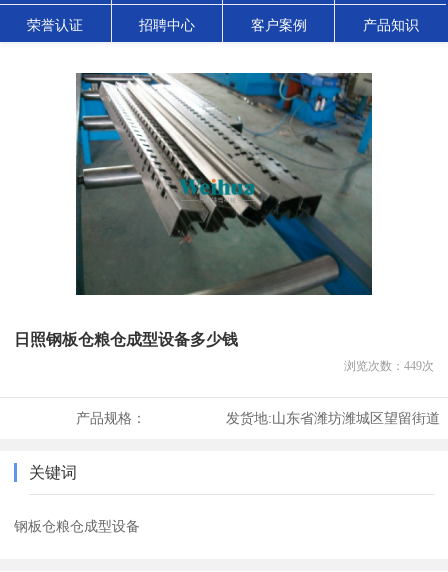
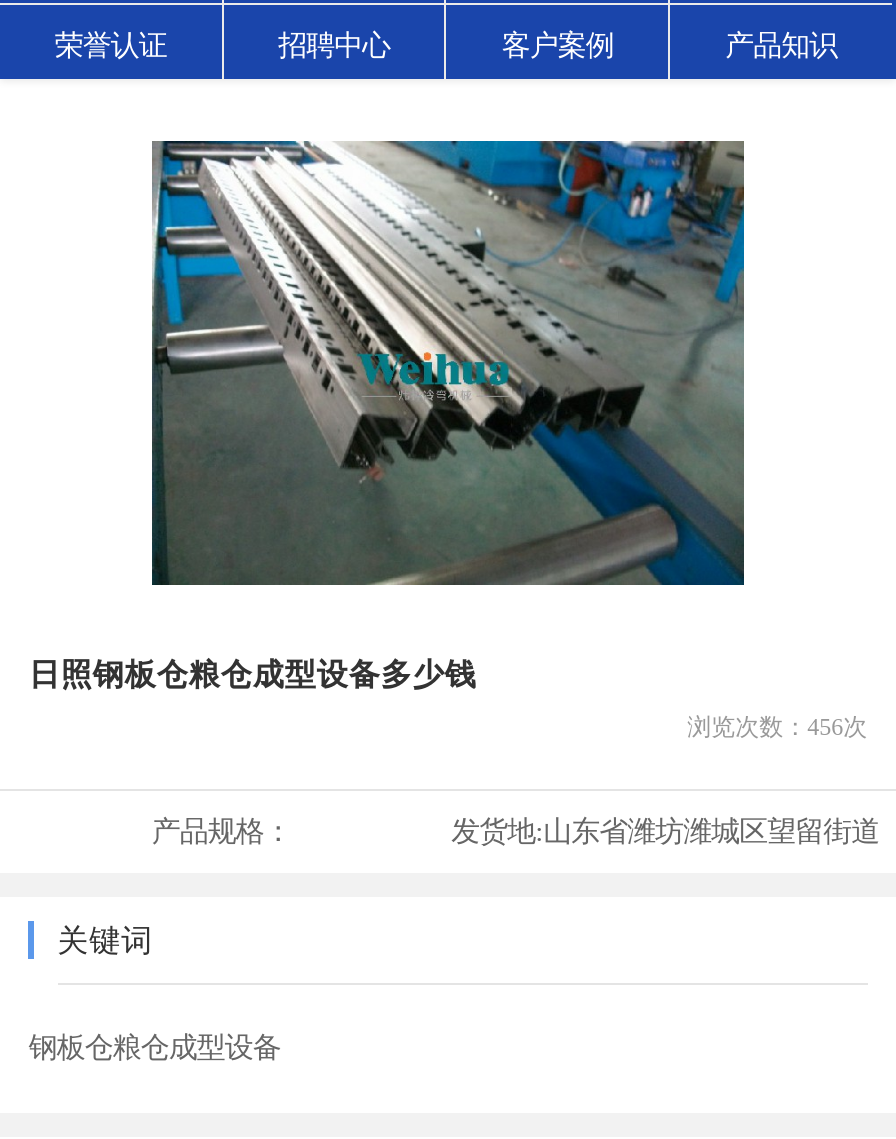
- 浏览次数：449次
+ 浏览次数：456次
